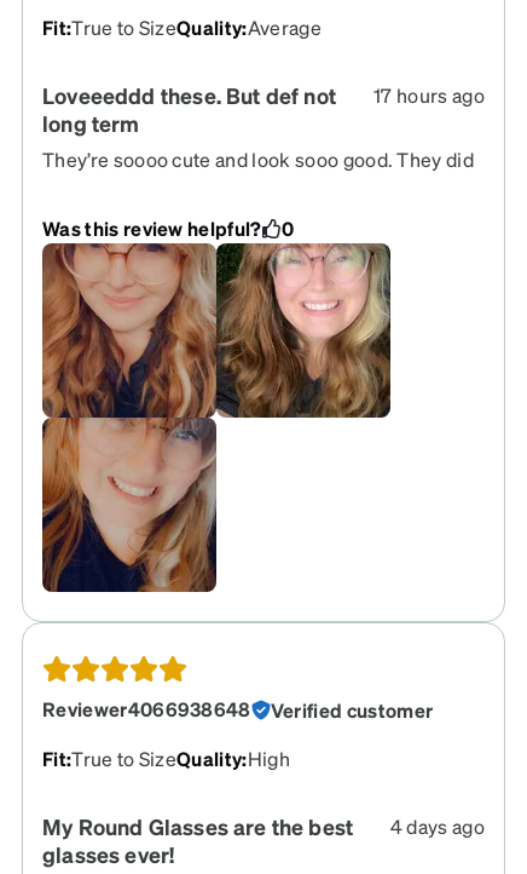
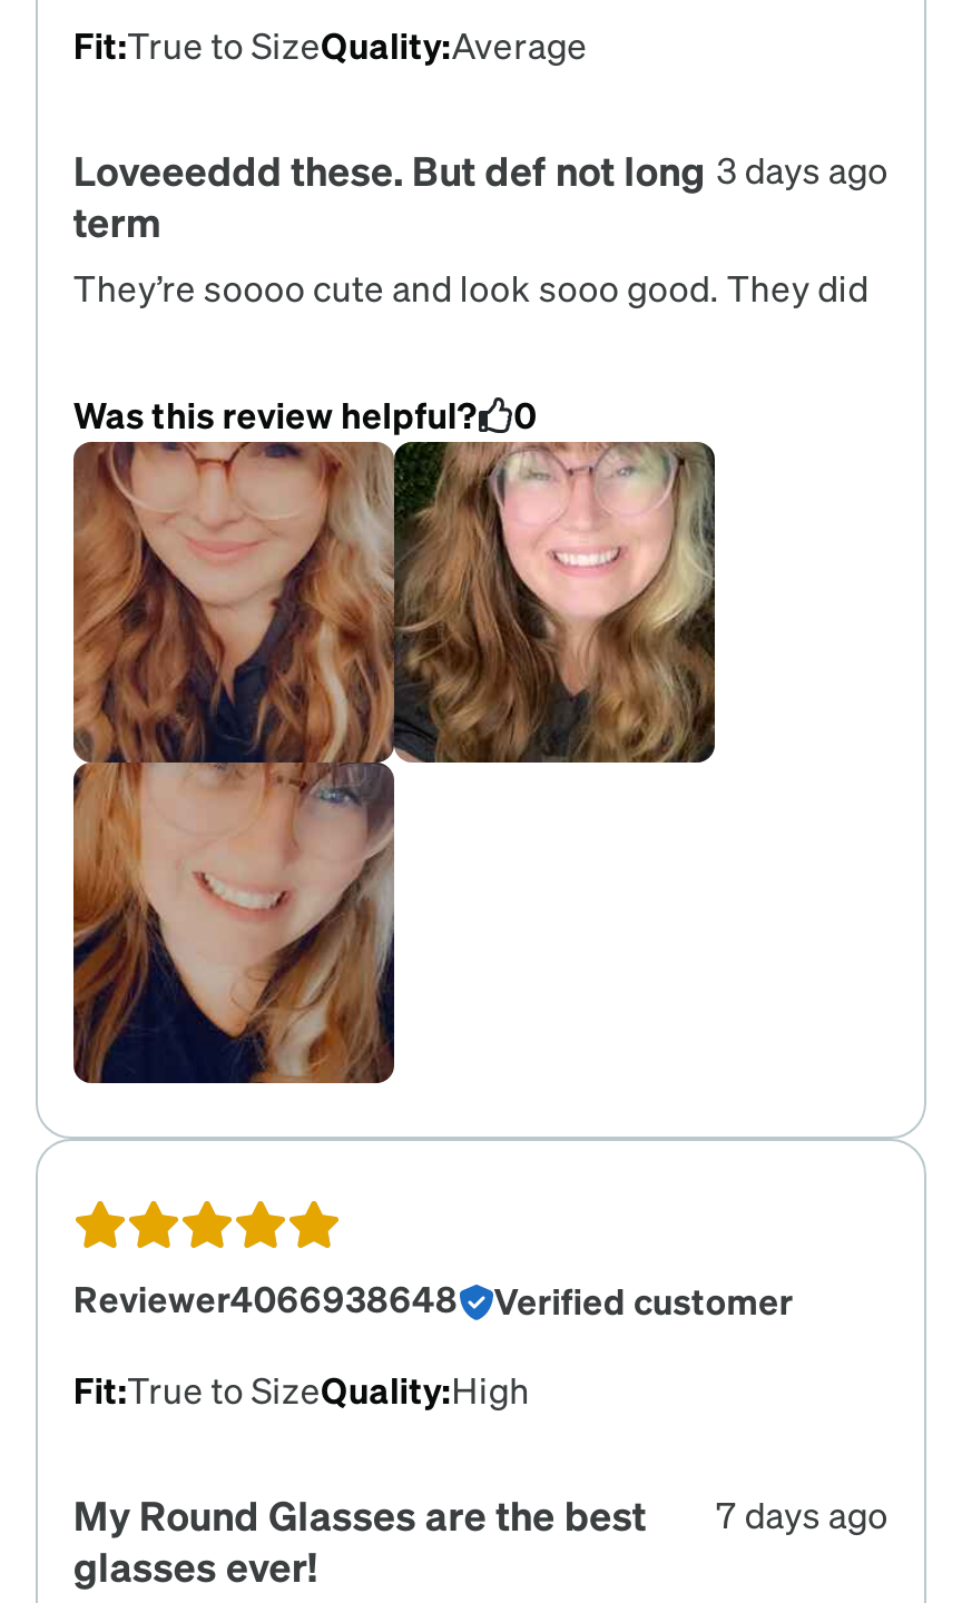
- 17 hours ago
+ 3 days ago

- My Round Glasses are the best 4 days ago
+ My Round Glasses are the best 7 days ago
